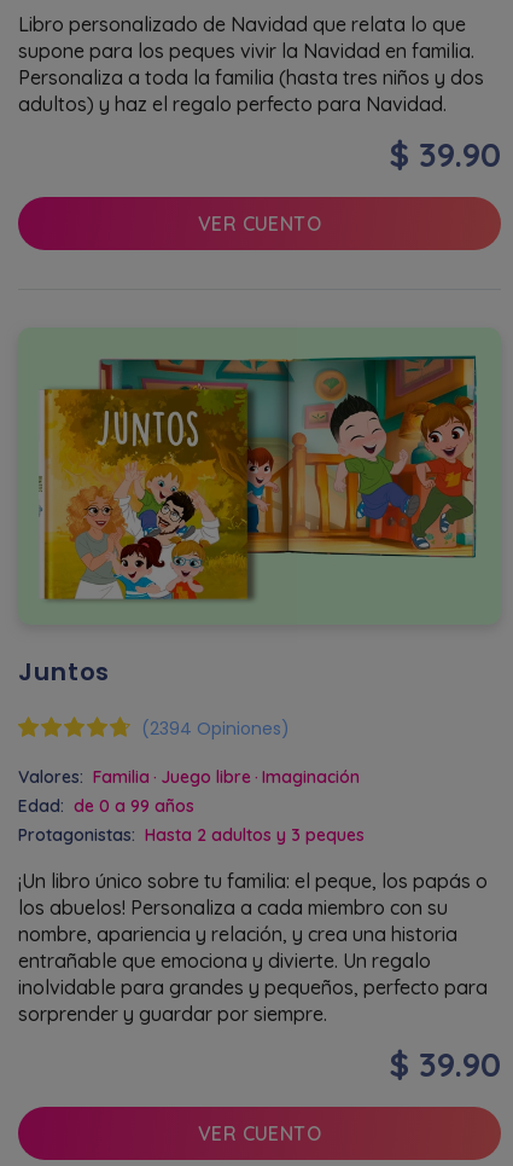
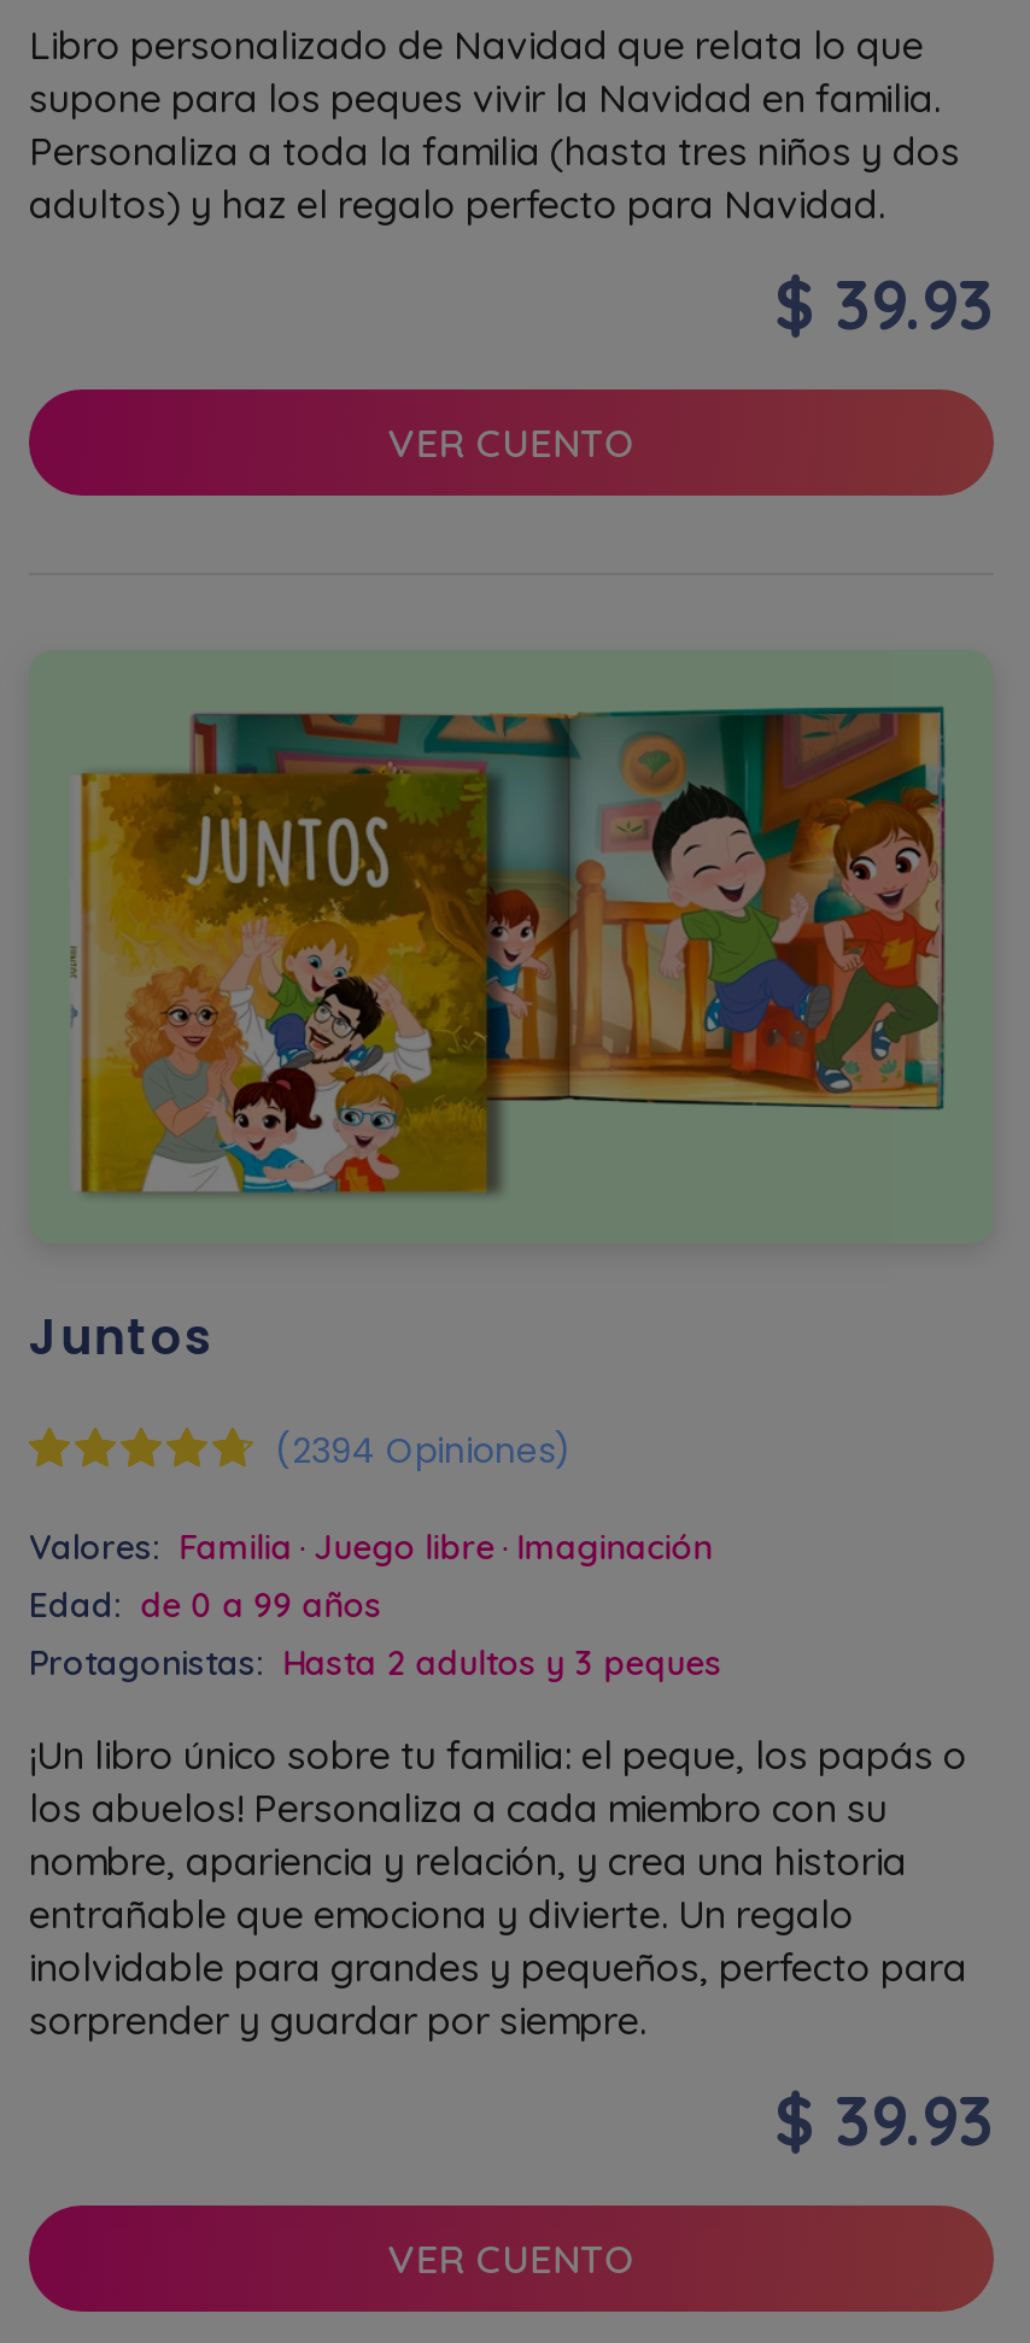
- $ 39.90
+ $ 39.93

- $ 39.90
+ $ 39.93
